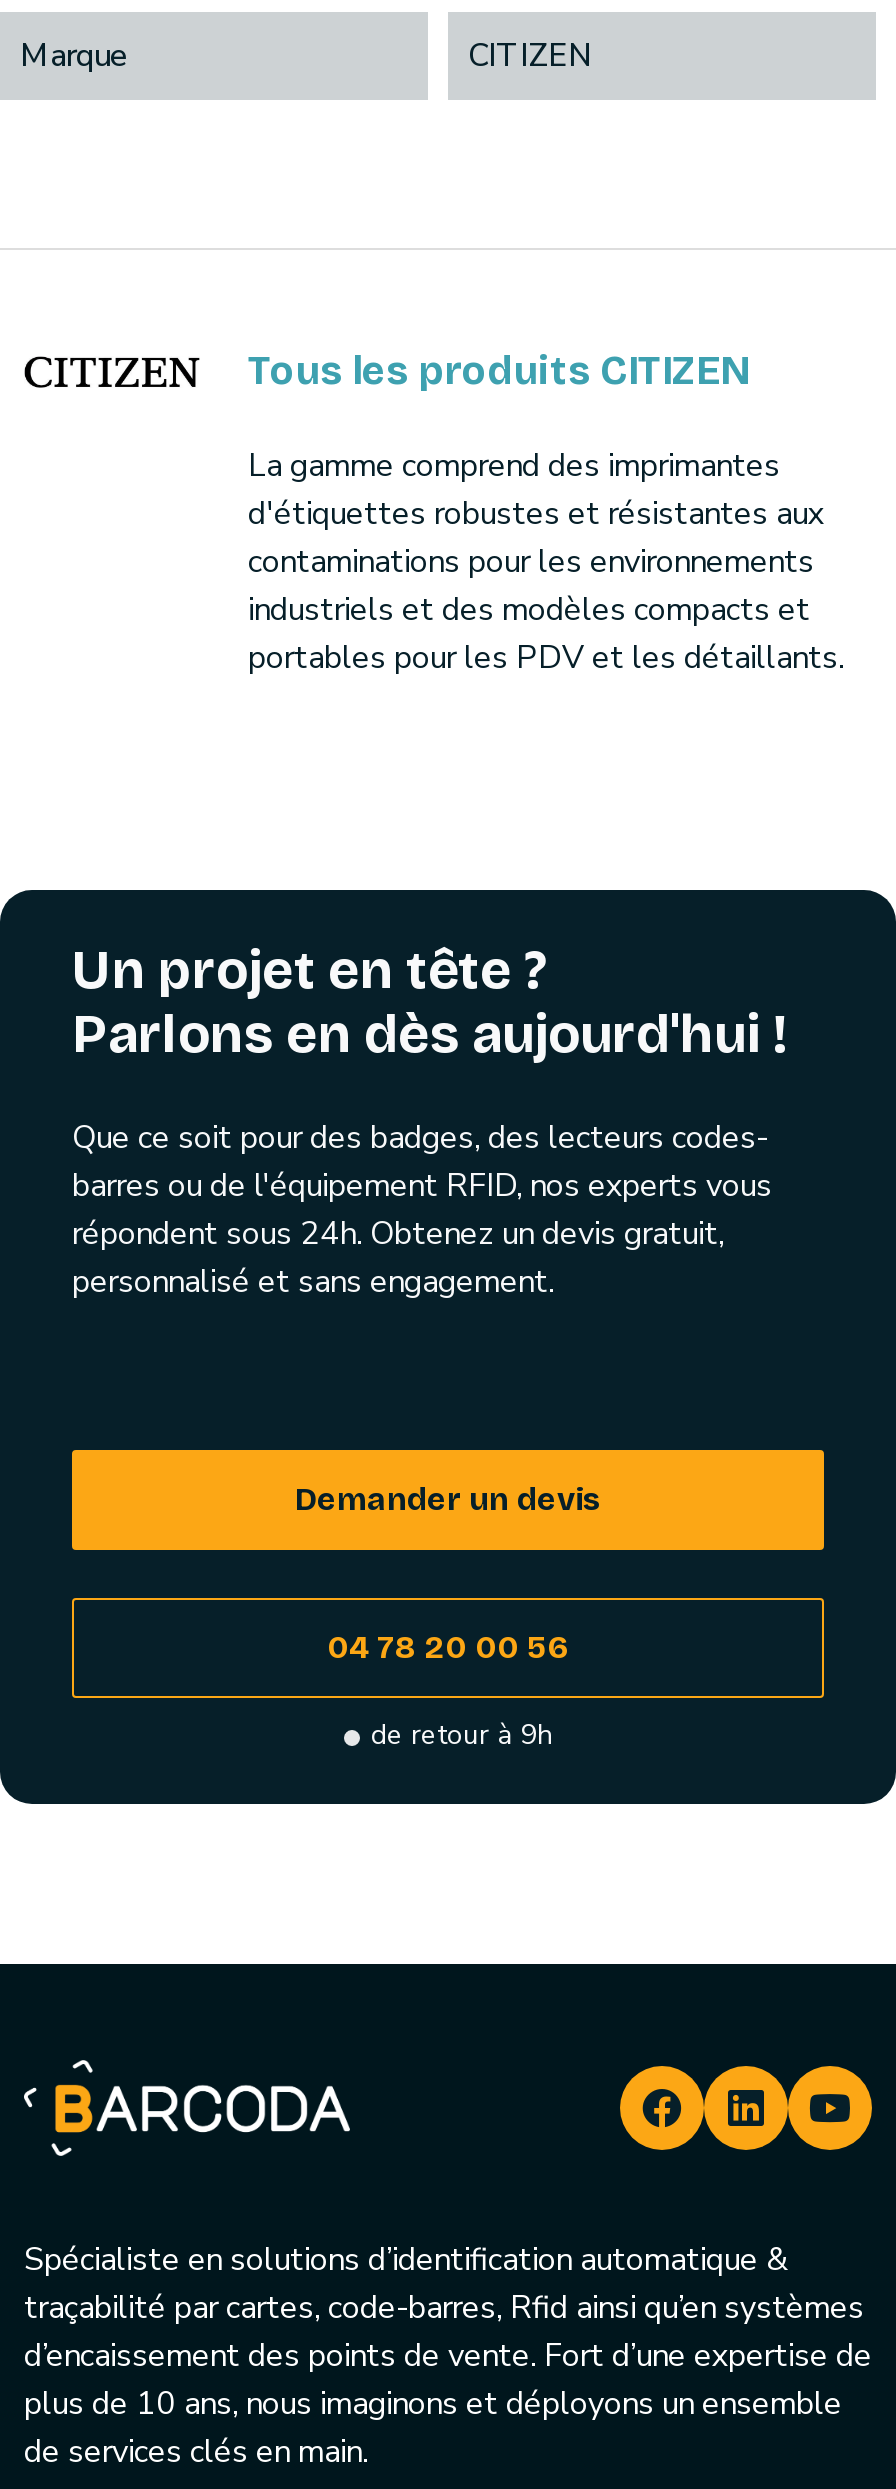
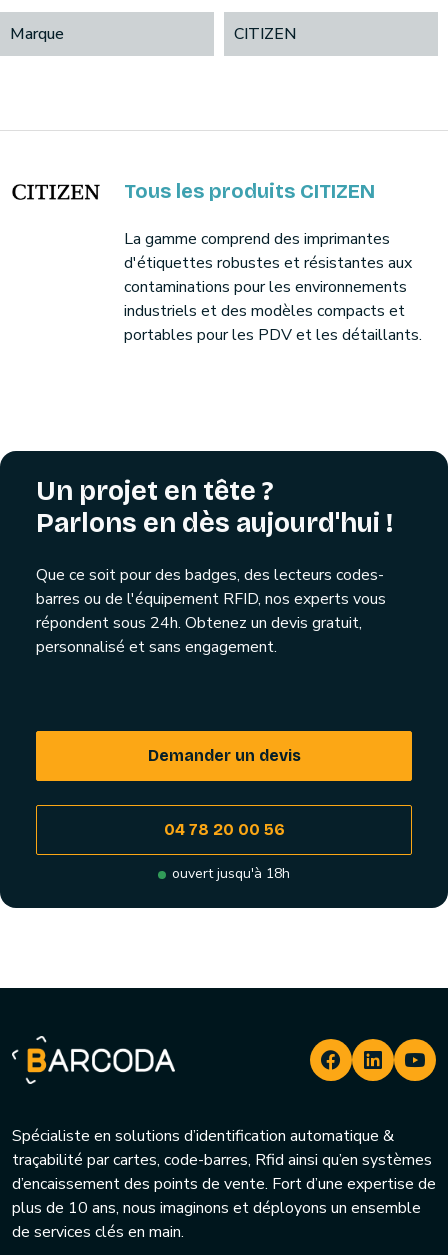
- de retour à 9h
+ ouvert jusqu'à 18h
